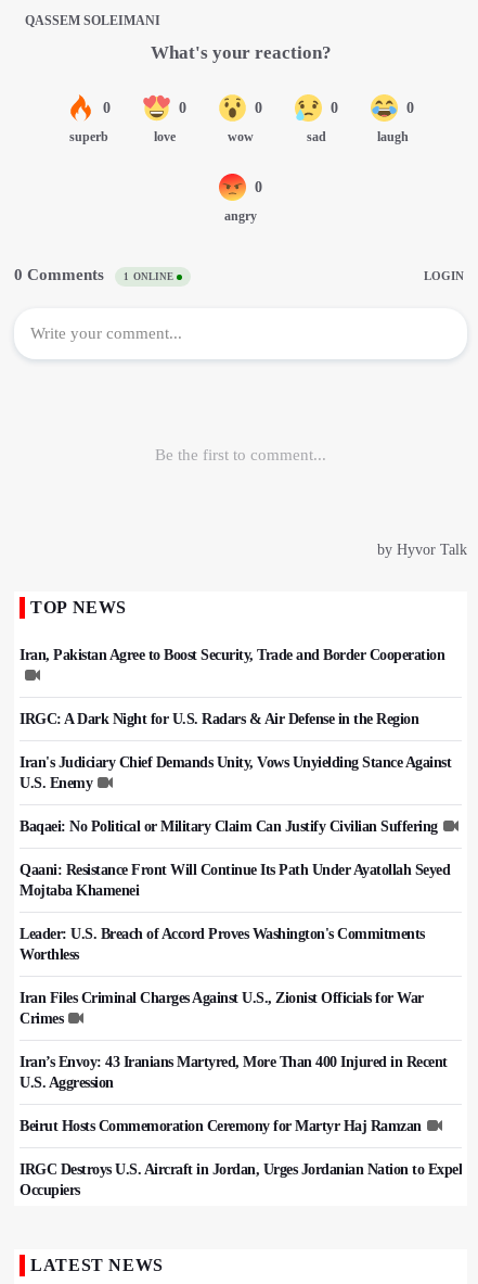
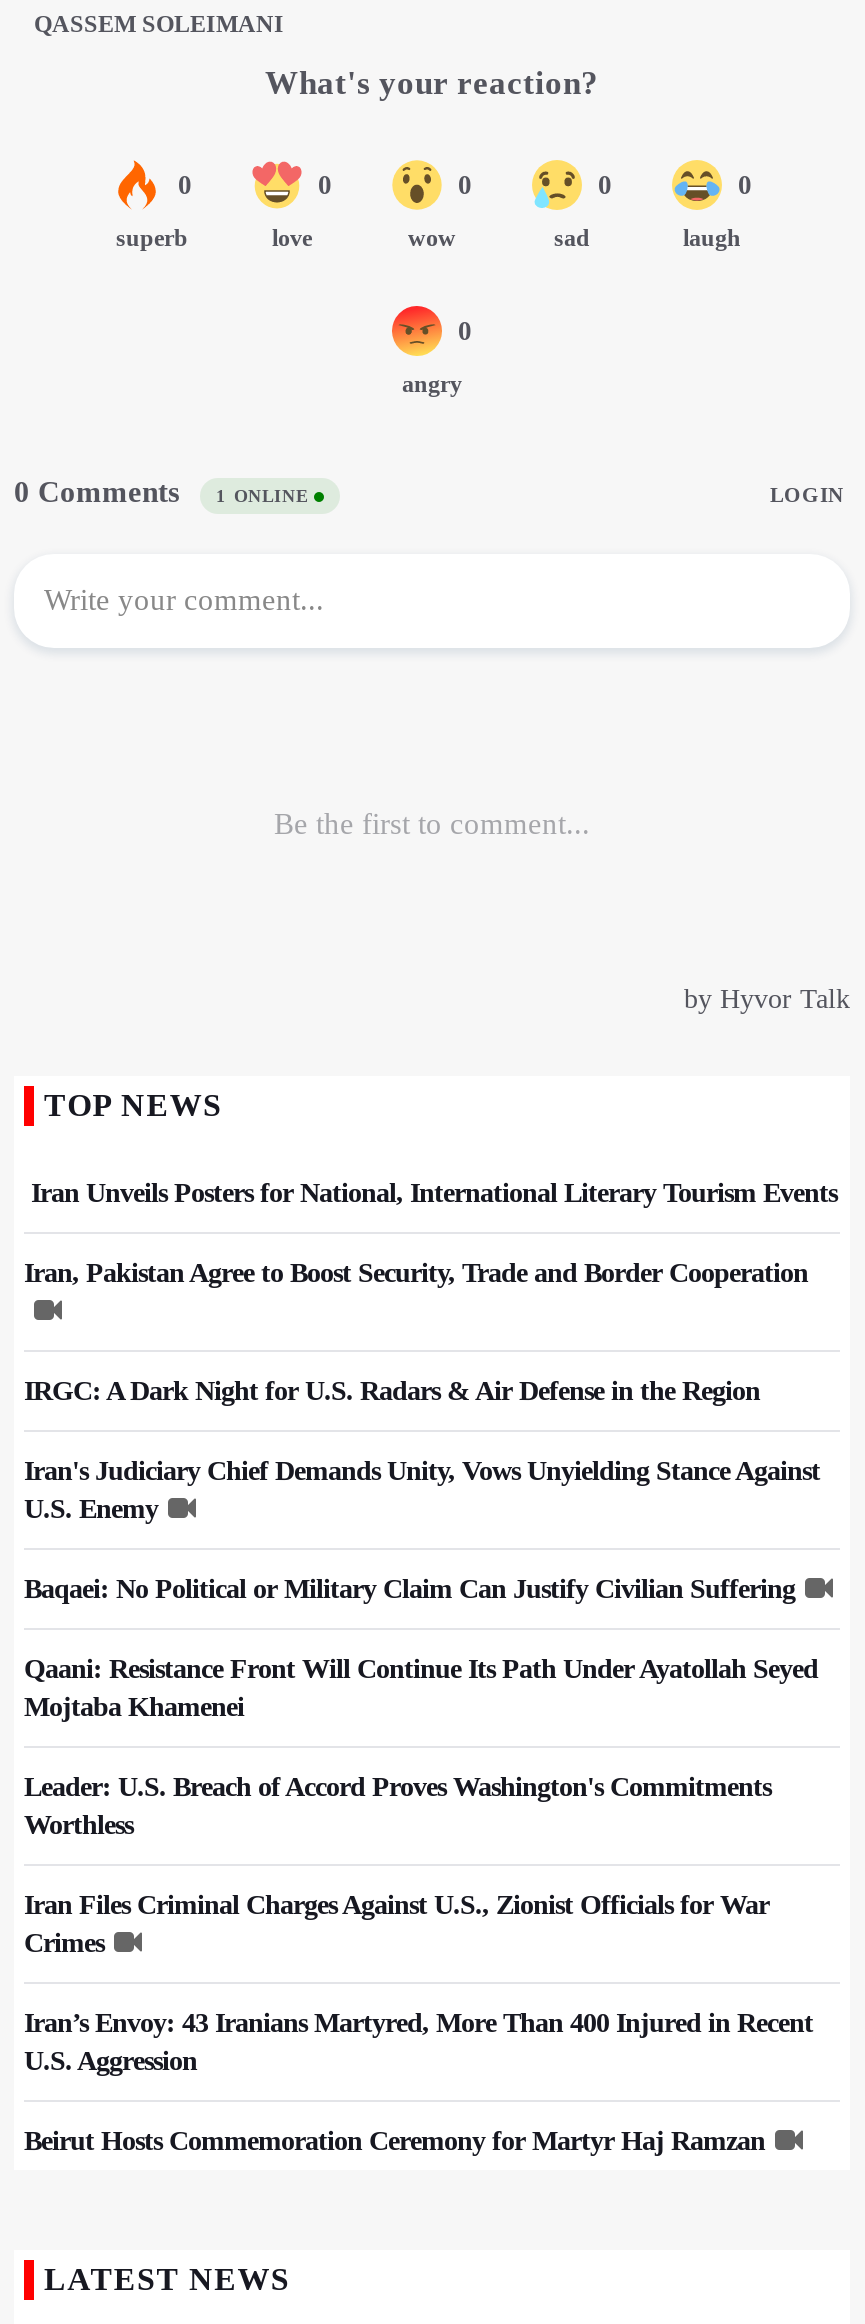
+ Iran Unveils Posters for National, International Literary Tourism Events

moved down: Iran, Pakistan Agree to Boost Security, Trade and Border Cooperation | IRGC: A Dark Night for U.S. Radars & Air Defense in the Region | Iran's Judiciary Chief Demands Unity, Vows Unyielding Stance Against | ... | U.S. Aggression | Beirut Hosts Commemoration Ceremony for Martyr Haj Ramzan

- IRGC Destroys U.S. Aircraft in Jordan, Urges Jordanian Nation to Expel
- Occupiers
